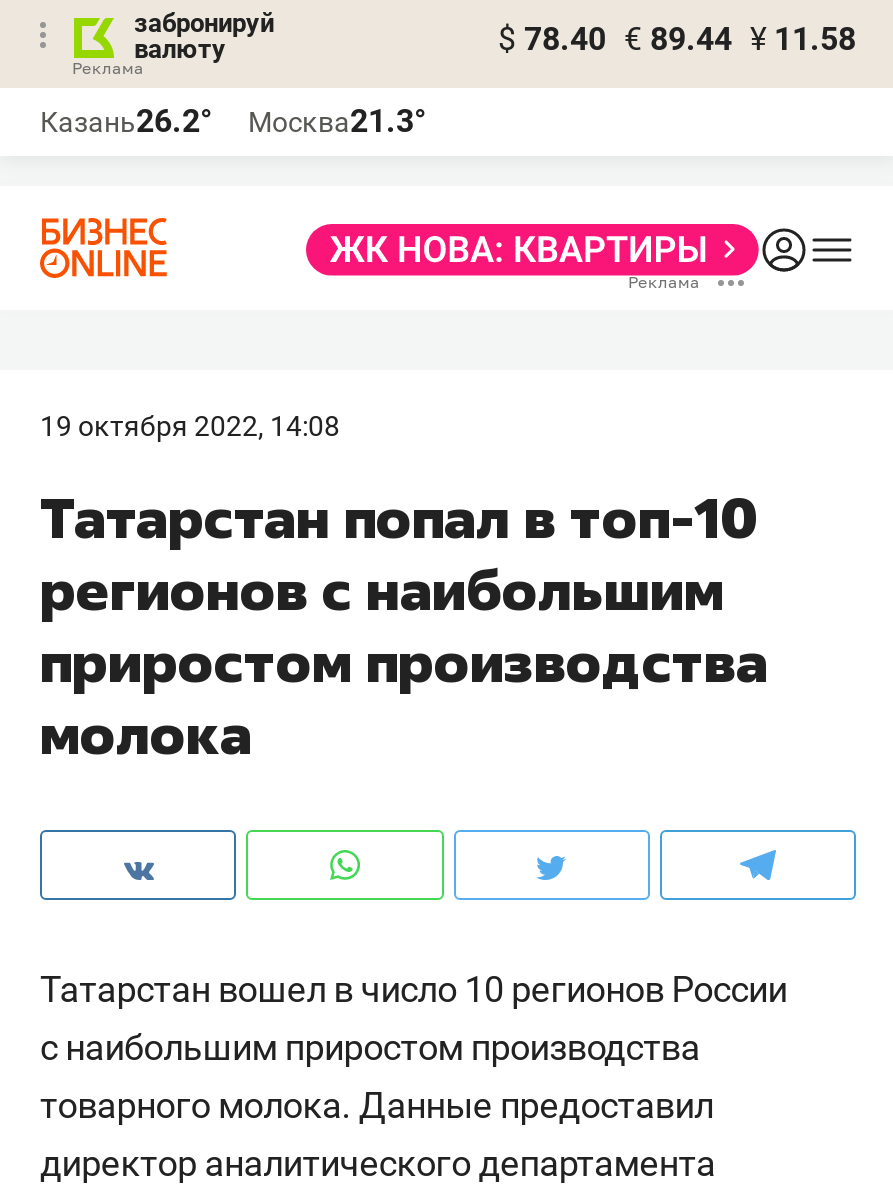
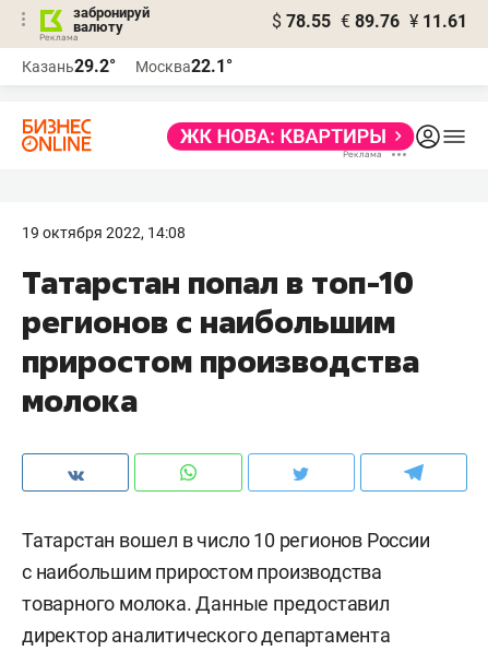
- $ 78.40 € 89.44 ¥ 11.58
+ $ 78.55 € 89.76 ¥ 11.61

- Казань26.2°
+ Казань29.2°

- Москва21.3°
+ Москва22.1°
